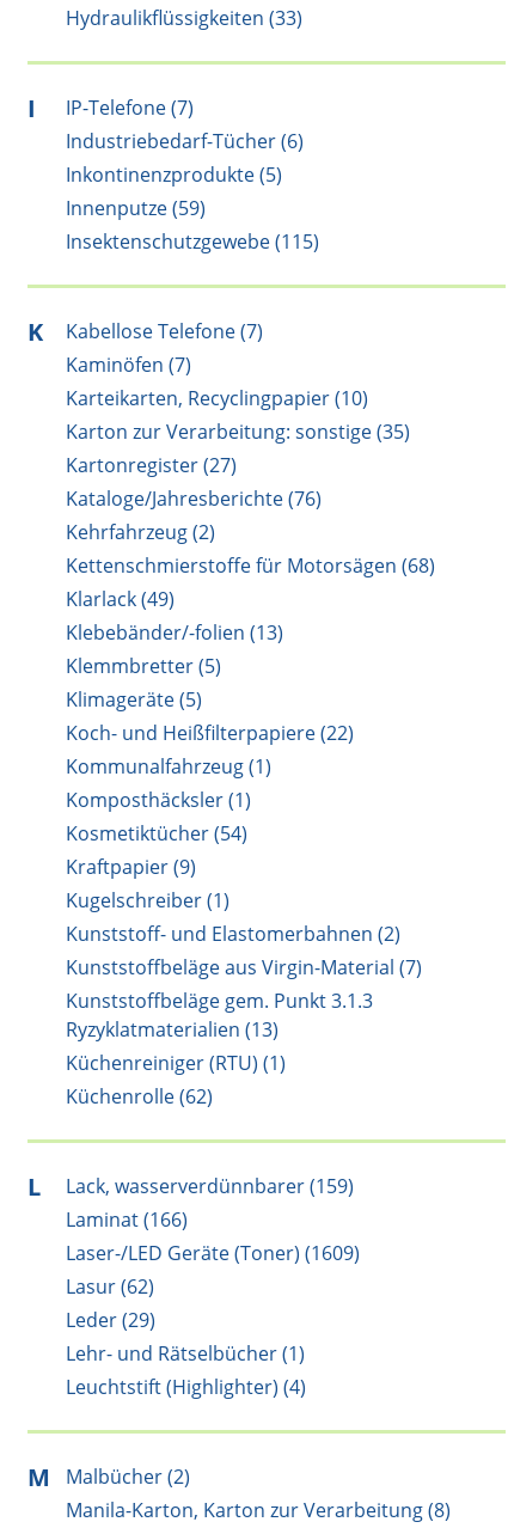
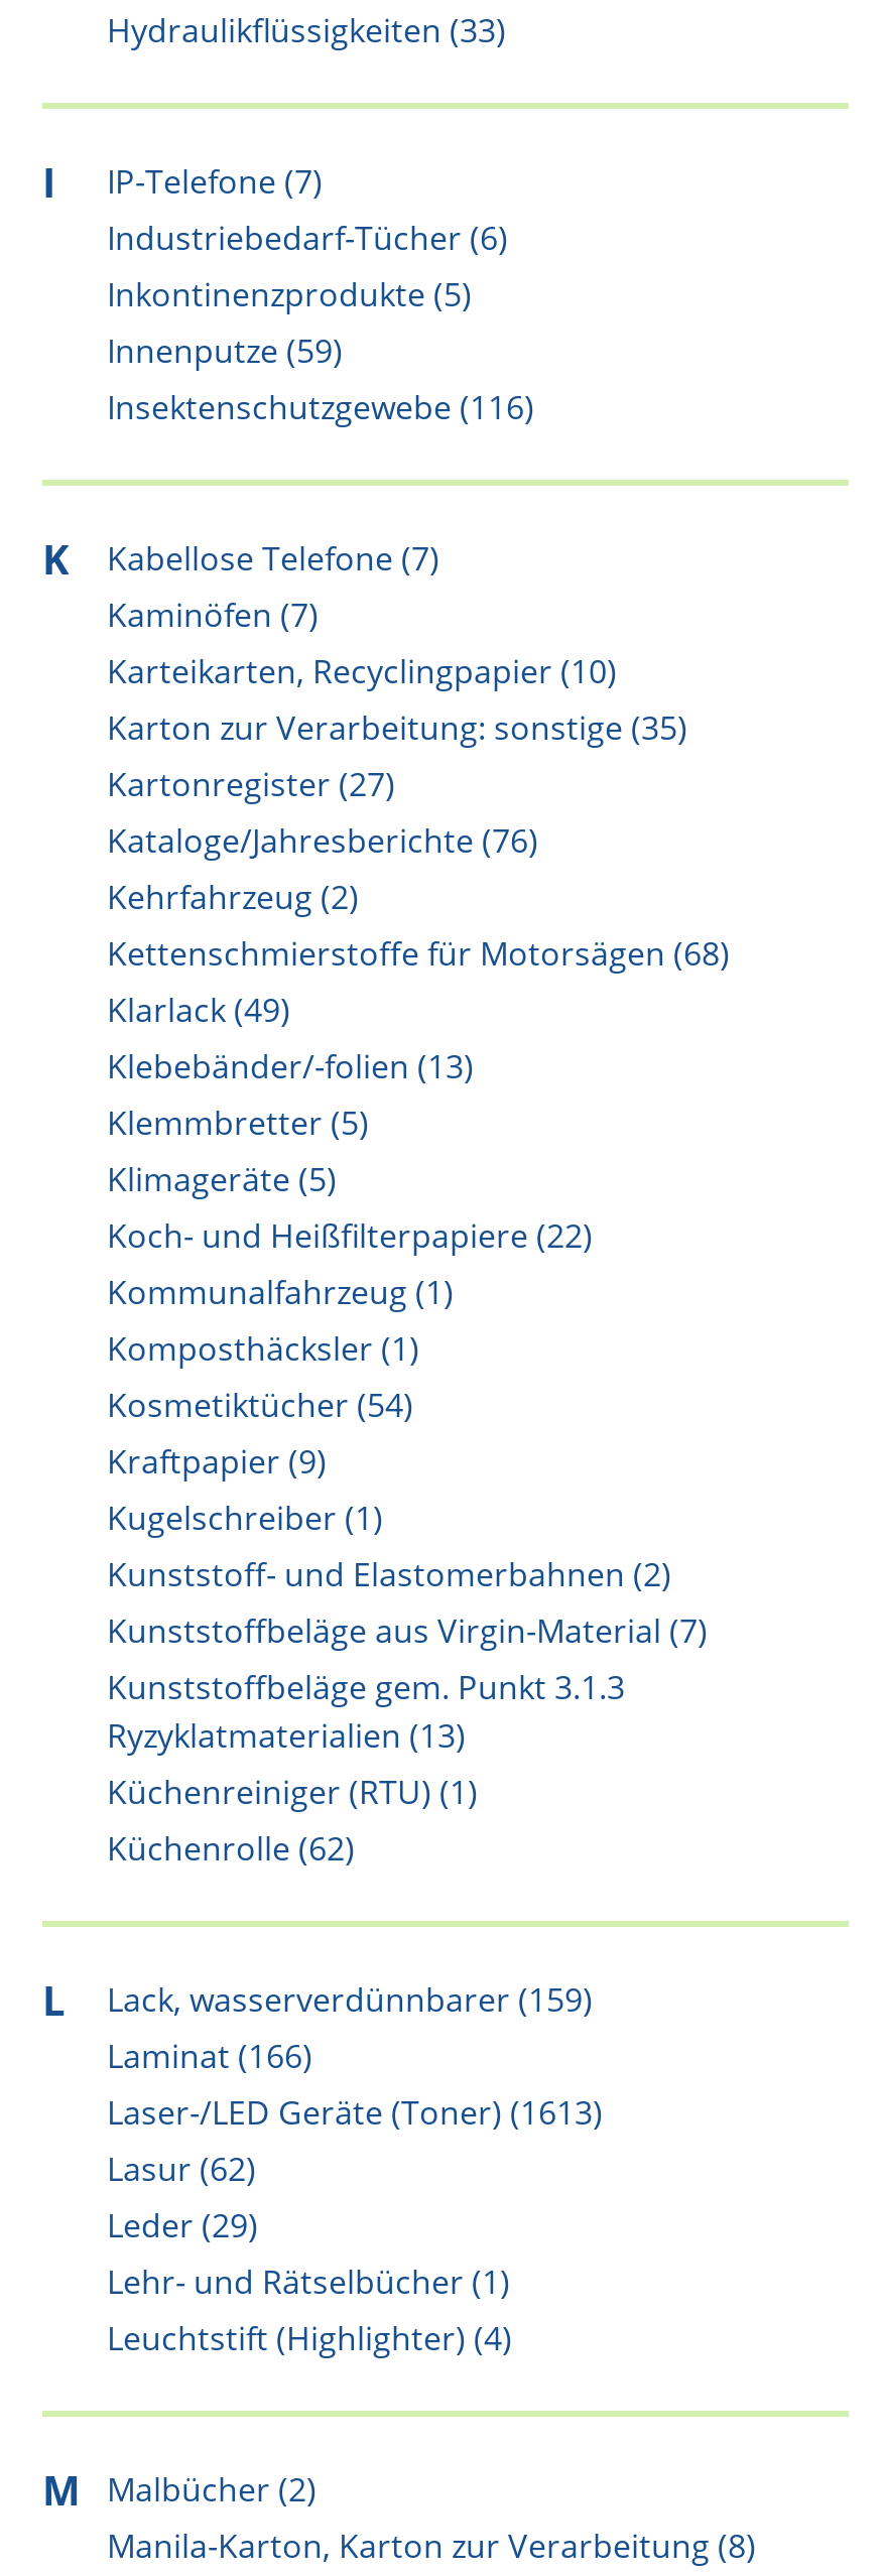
- Insektenschutzgewebe (115)
+ Insektenschutzgewebe (116)

- Laser-/LED Geräte (Toner) (1609)
+ Laser-/LED Geräte (Toner) (1613)
